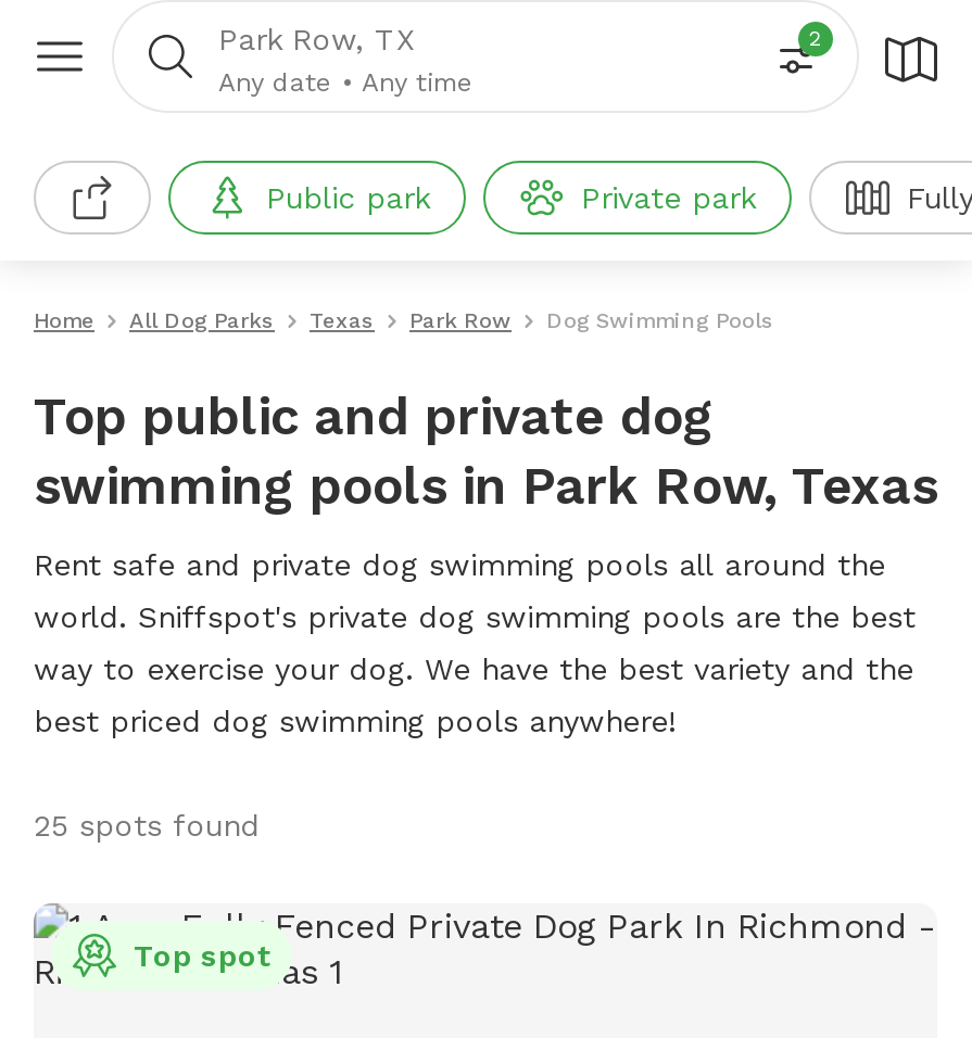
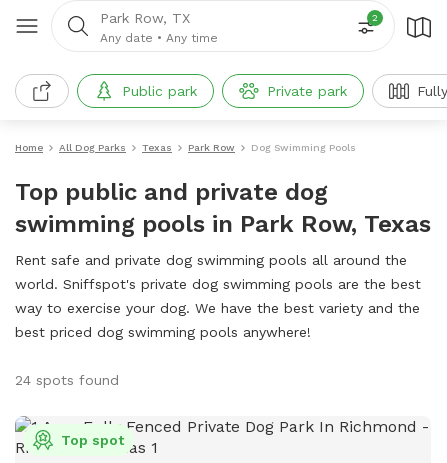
- 25 spots found
+ 24 spots found
